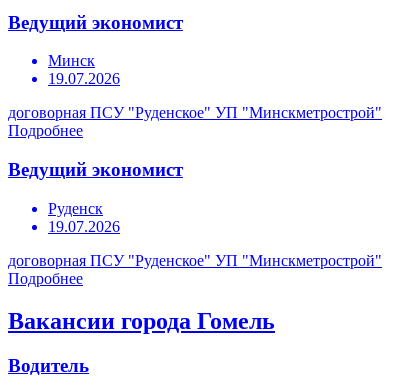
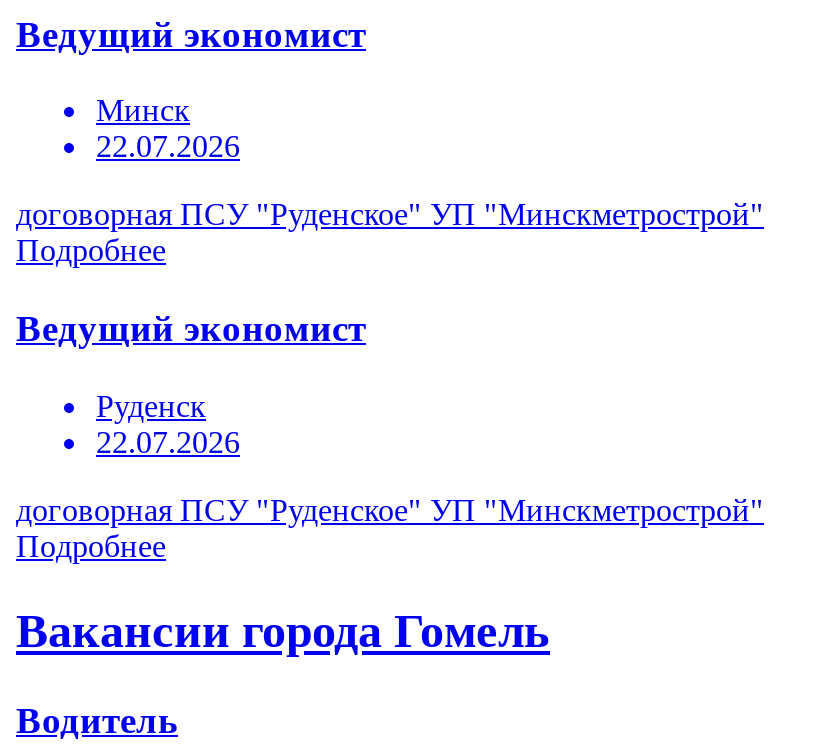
- 19.07.2026
+ 22.07.2026

- 19.07.2026
+ 22.07.2026
